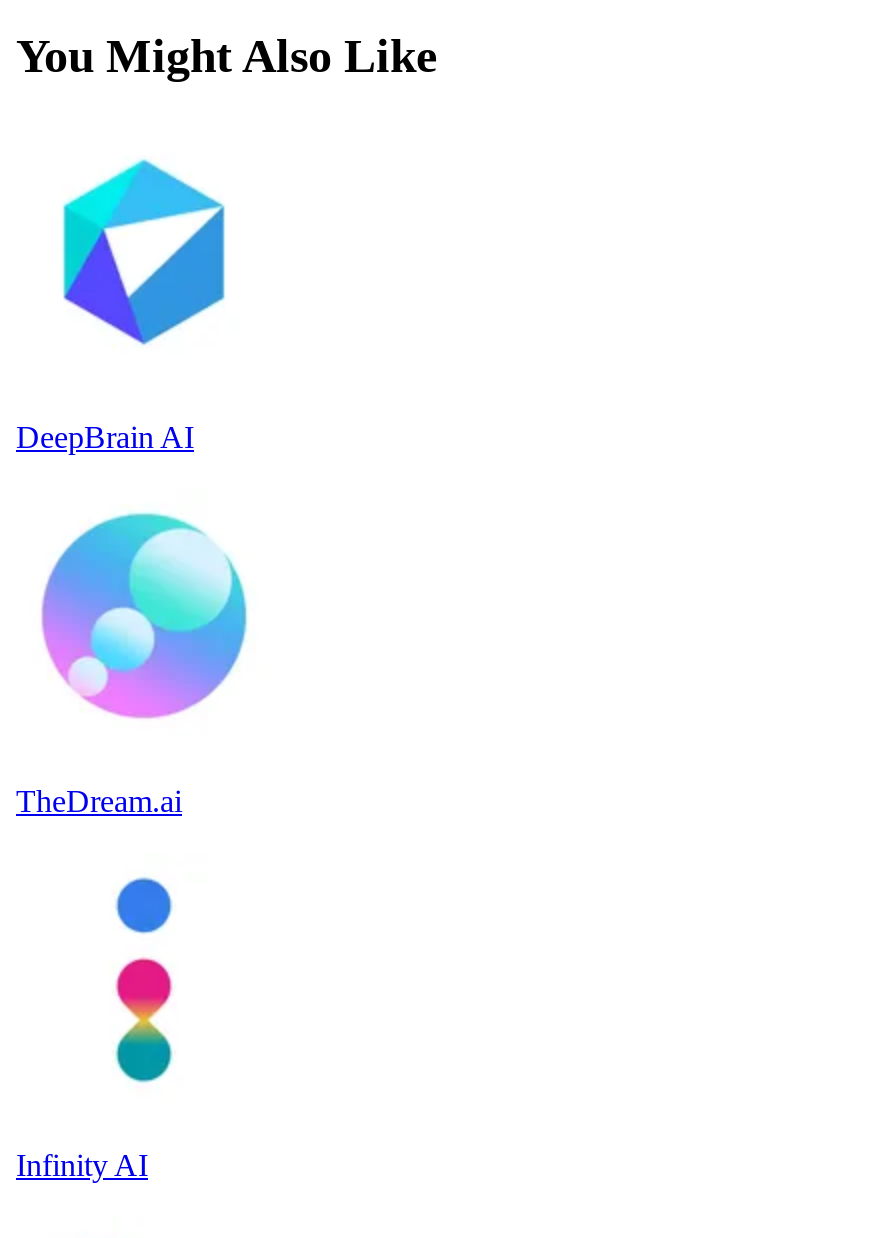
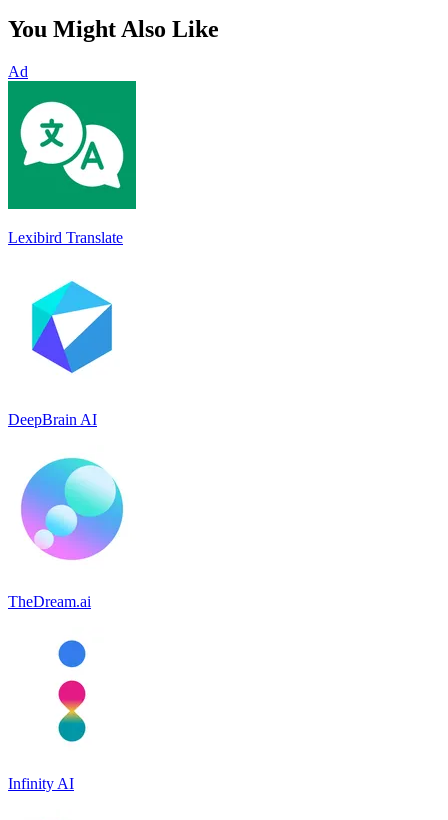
+ [image]
+ Lexibird Translate

+ Ad
